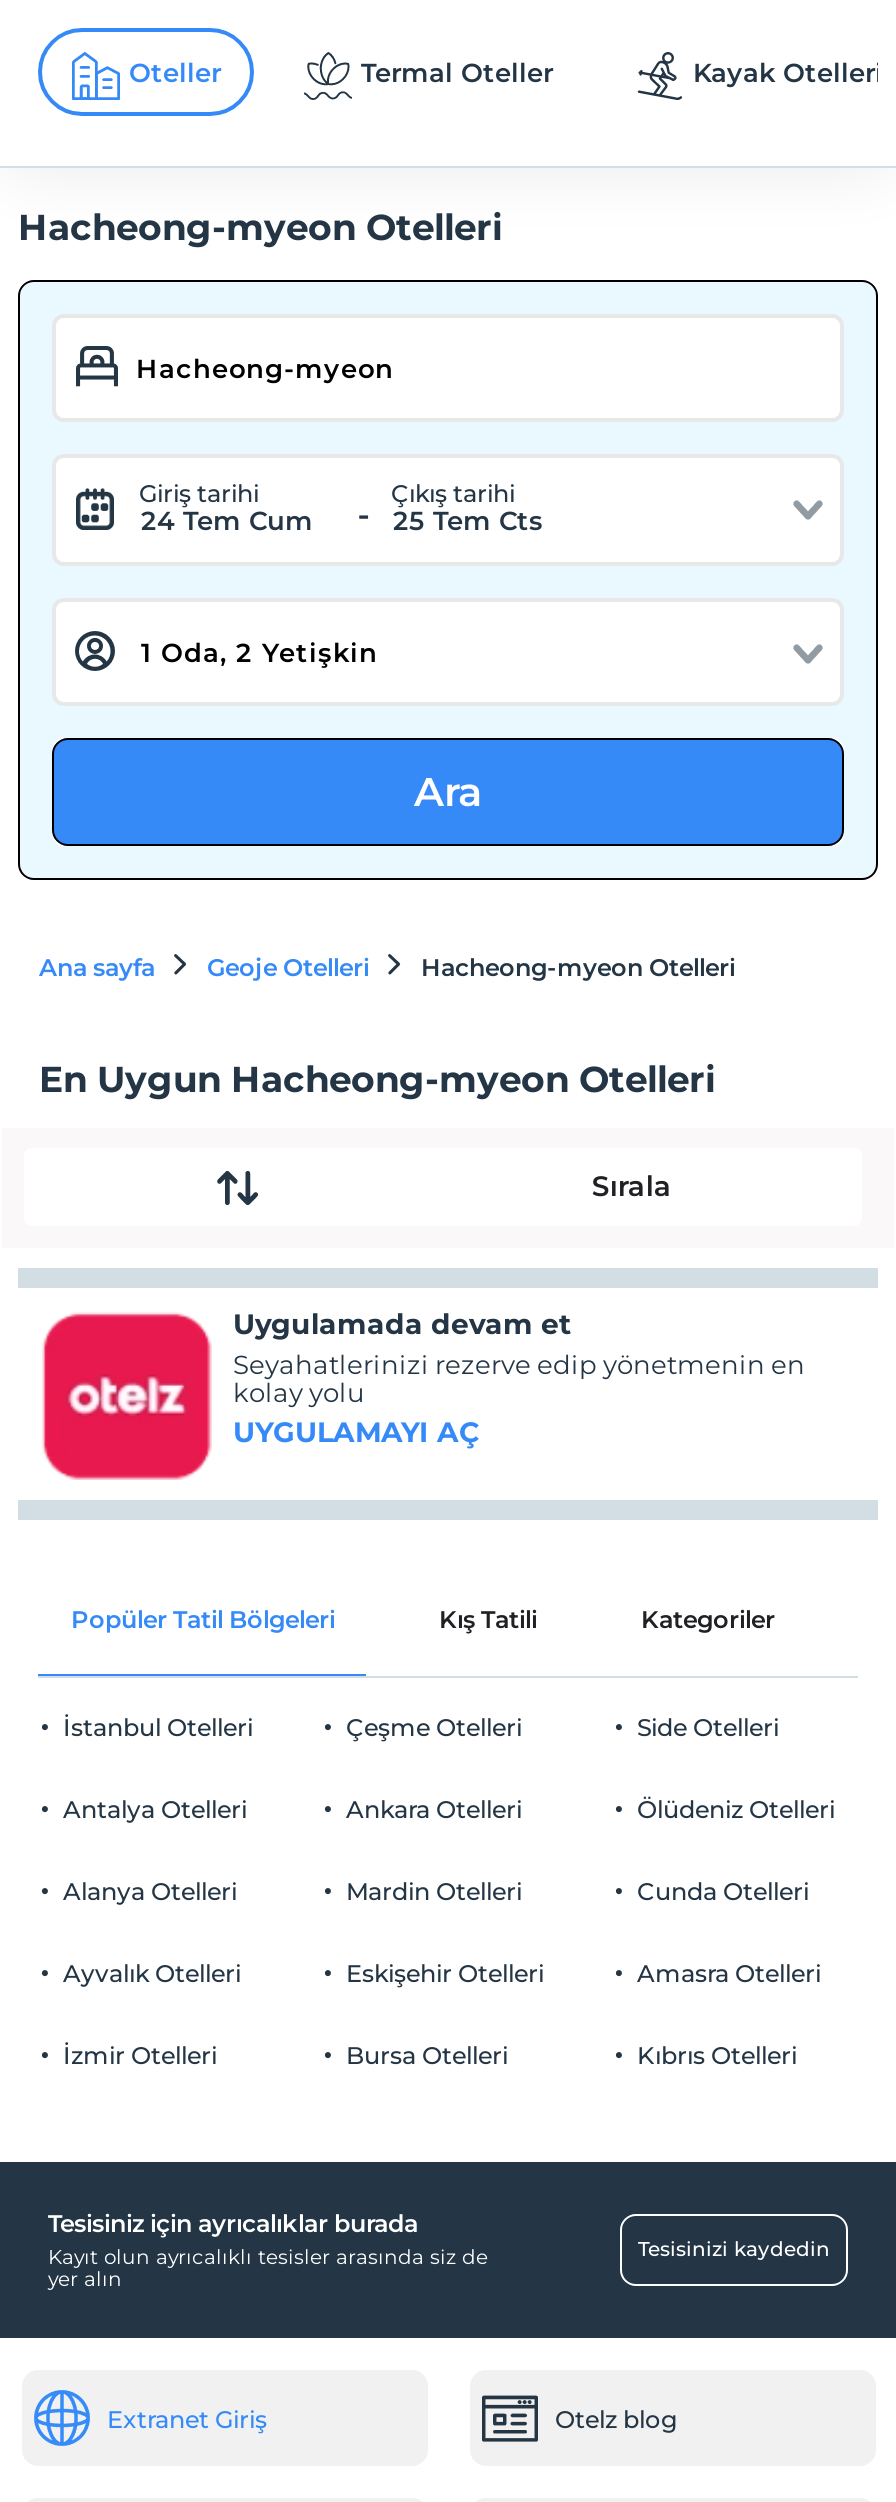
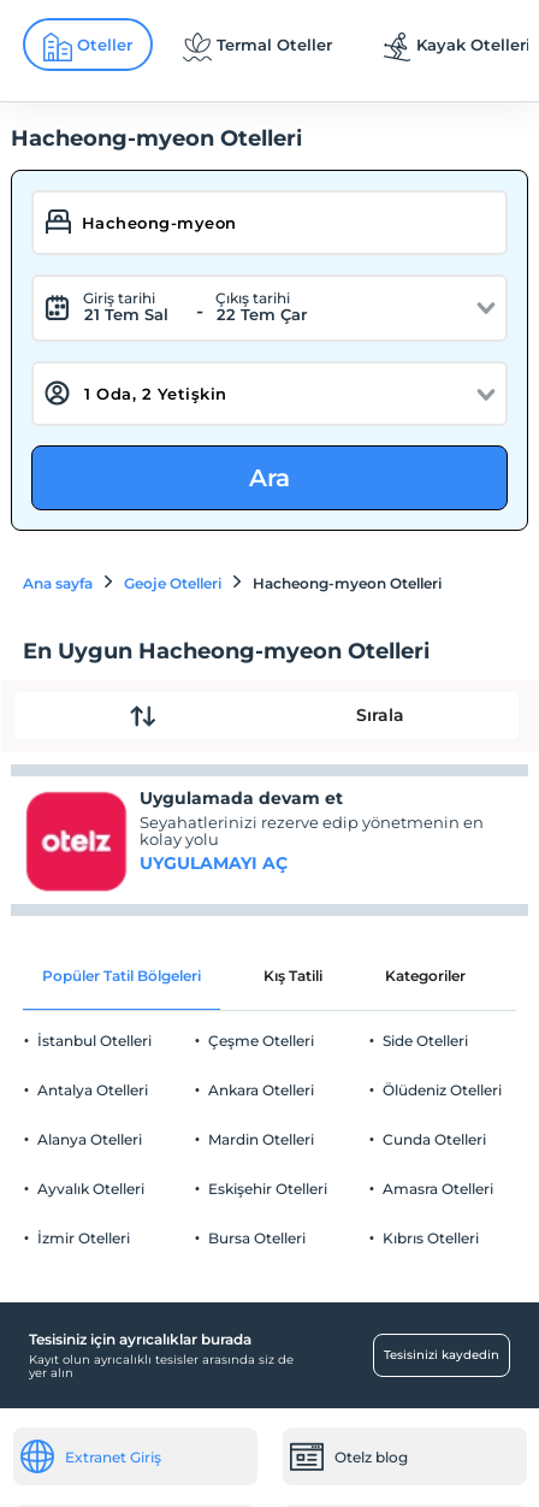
- 24 Tem Cum
+ 21 Tem Sal

- 25 Tem Cts
+ 22 Tem Çar
